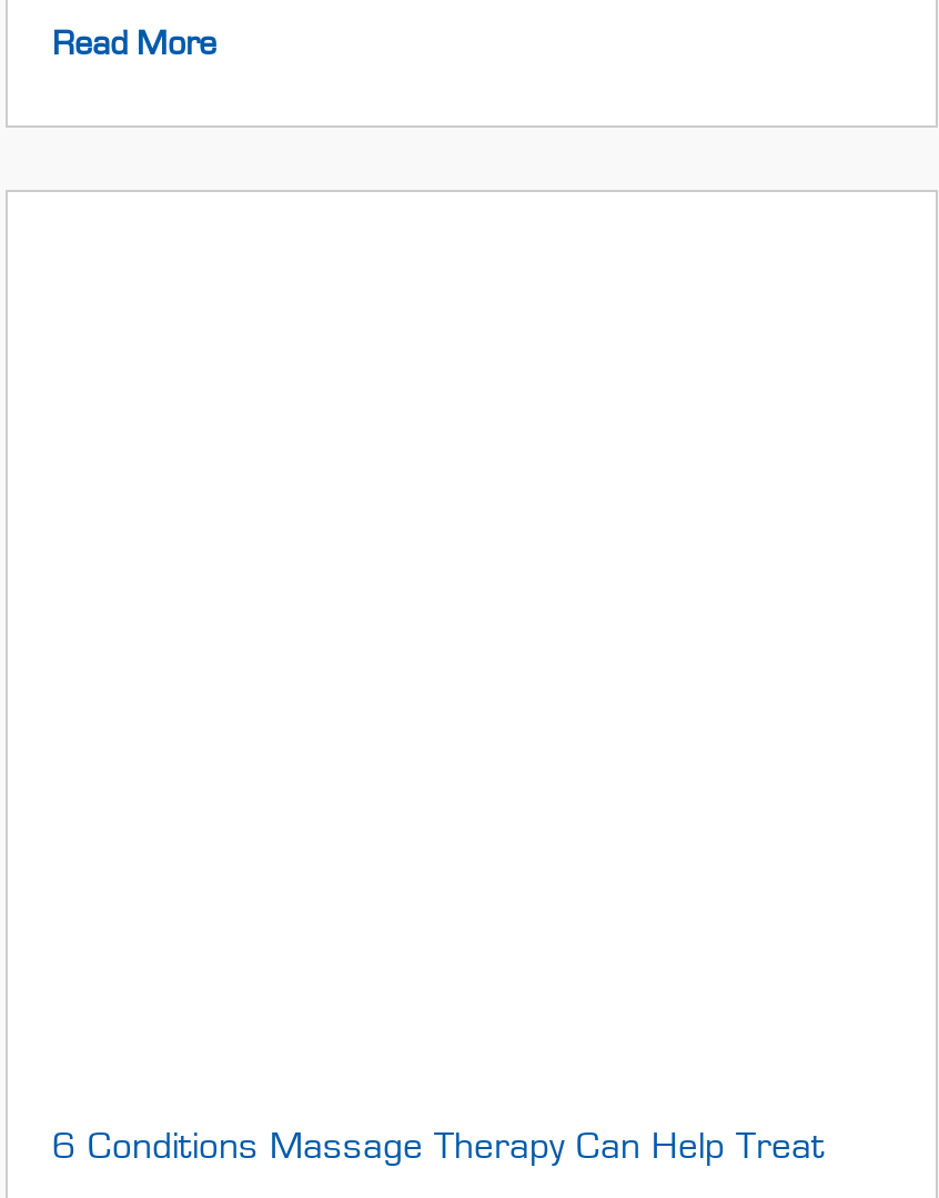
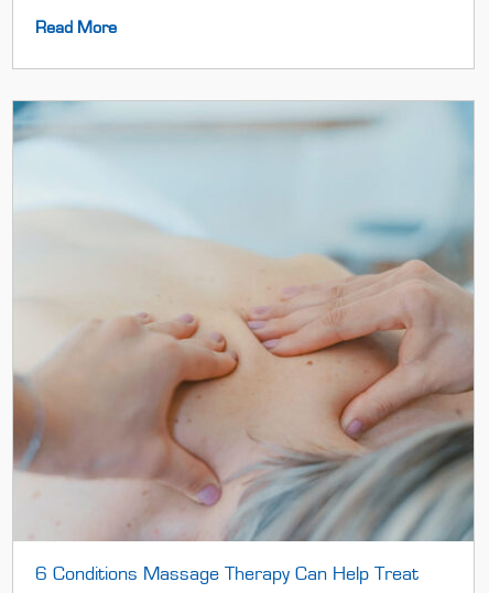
+ [image]
